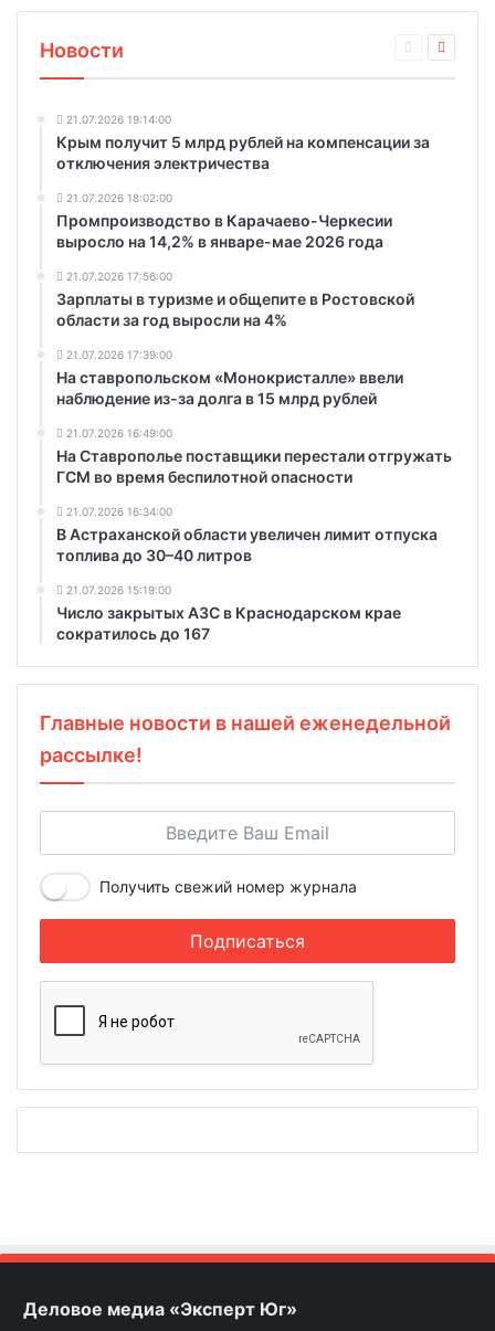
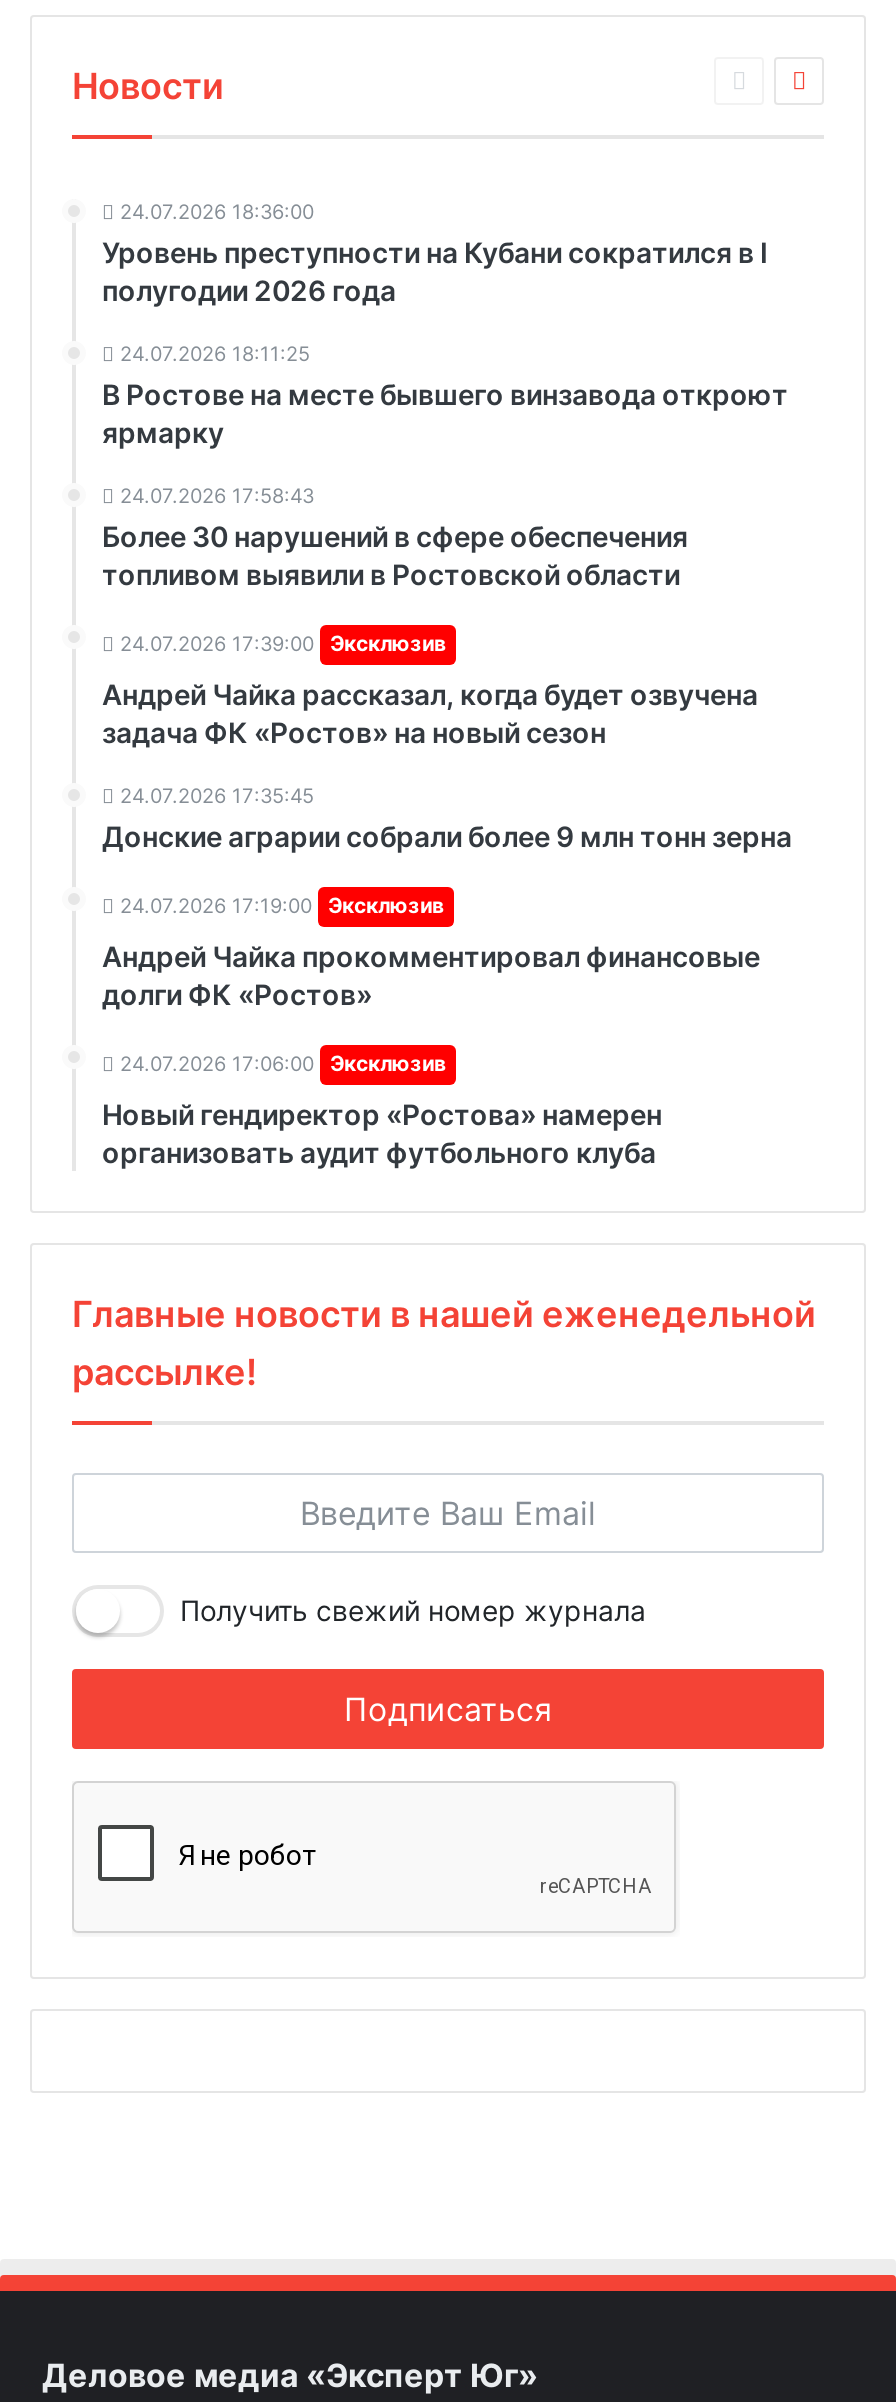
- 21.07.2026 19:14:00
- Крым получит 5 млрд рублей на компенсации за
- отключения электричества
- 21.07.2026 18:02:00
- Промпроизводство в Карачаево-Черкесии
- выросло на 14,2% в январе-мае 2026 года
- 21.07.2026 17:56:00
- Зарплаты в туризме и общепите в Ростовской
- области за год выросли на 4%
- 21.07.2026 17:39:00
- На ставропольском «Монокристалле» ввели
- наблюдение из-за долга в 15 млрд рублей
- 21.07.2026 16:49:00
- На Ставрополье поставщики перестали отгружать
- ГСМ во время беспилотной опасности
- 21.07.2026 16:34:00
- В Астраханской области увеличен лимит отпуска
- топлива до 30–40 литров
- 21.07.2026 15:19:00
- Число закрытых АЗС в Краснодарском крае
- сократилось до 167
+ 24.07.2026 18:36:00
+ Уровень преступности на Кубани сократился в I
+ полугодии 2026 года
+ 24.07.2026 18:11:25
+ В Ростове на месте бывшего винзавода откроют
+ ярмарку
+ 24.07.2026 17:58:43
+ Более 30 нарушений в сфере обеспечения
+ топливом выявили в Ростовской области
+ 24.07.2026 17:39:00
+ Эксклюзив
+ Андрей Чайка рассказал, когда будет озвучена
+ задача ФК «Ростов» на новый сезон
+ 24.07.2026 17:35:45
+ Донские аграрии собрали более 9 млн тонн зерна
+ 24.07.2026 17:19:00
+ Эксклюзив
+ Андрей Чайка прокомментировал финансовые
+ долги ФК «Ростов»
+ 24.07.2026 17:06:00
+ Эксклюзив
+ Новый гендиректор «Ростова» намерен
+ организовать аудит футбольного клуба
